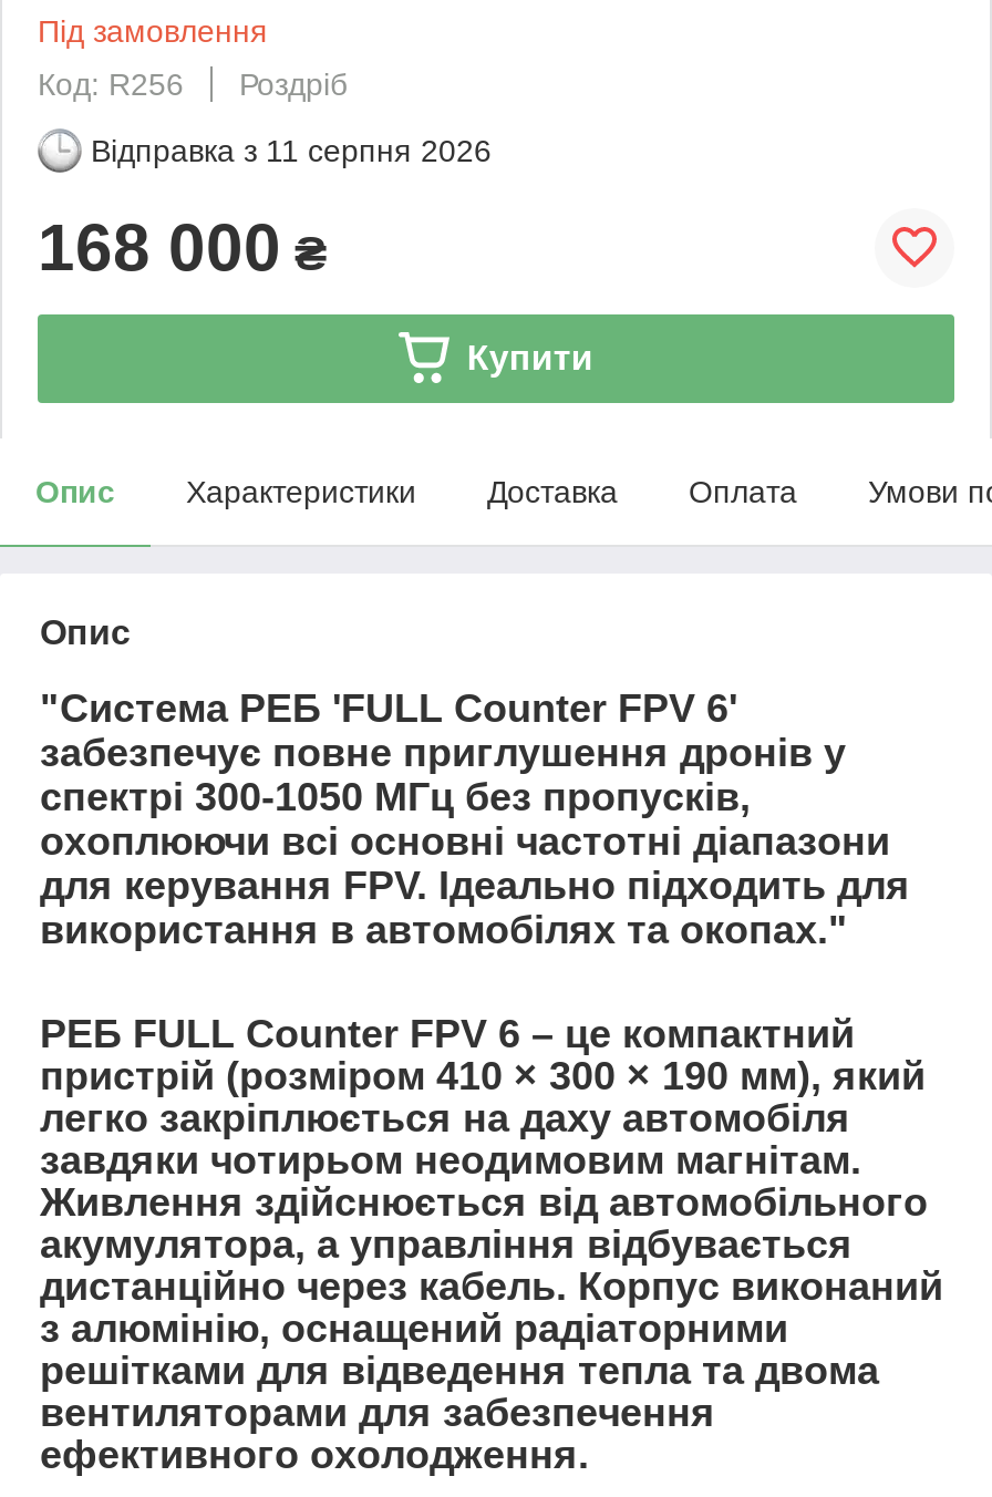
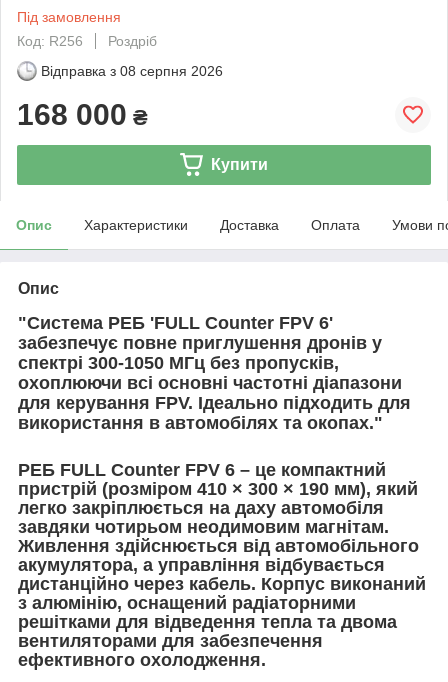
- Відправка з 11 серпня 2026
+ Відправка з 08 серпня 2026
